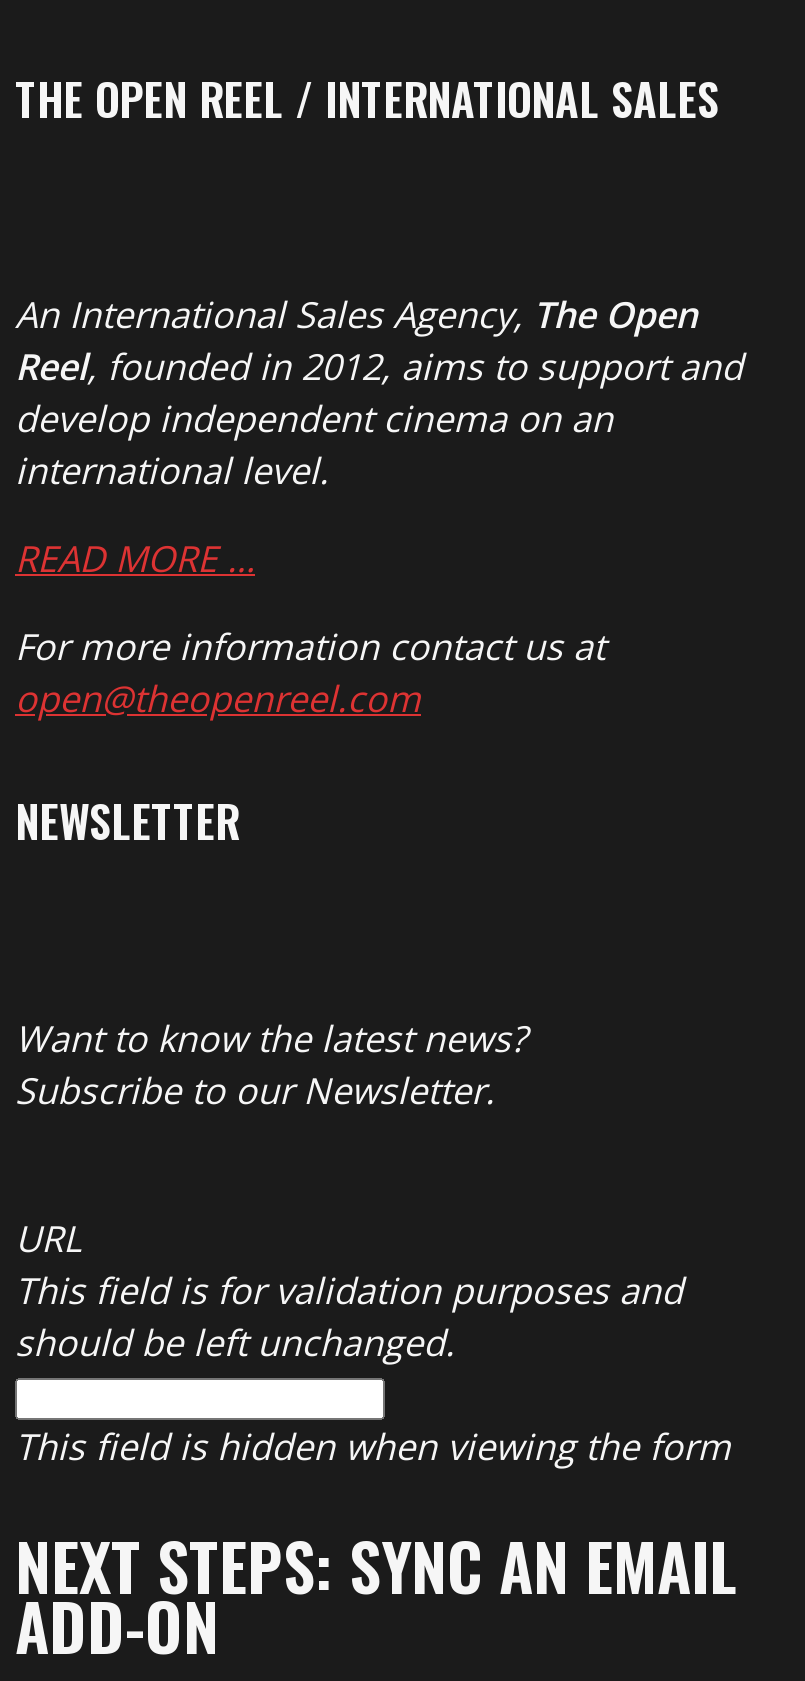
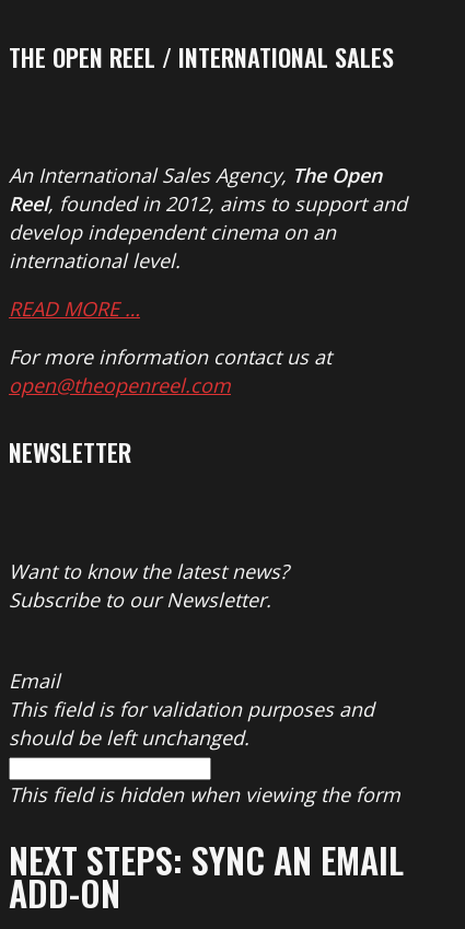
- URL
+ Email
